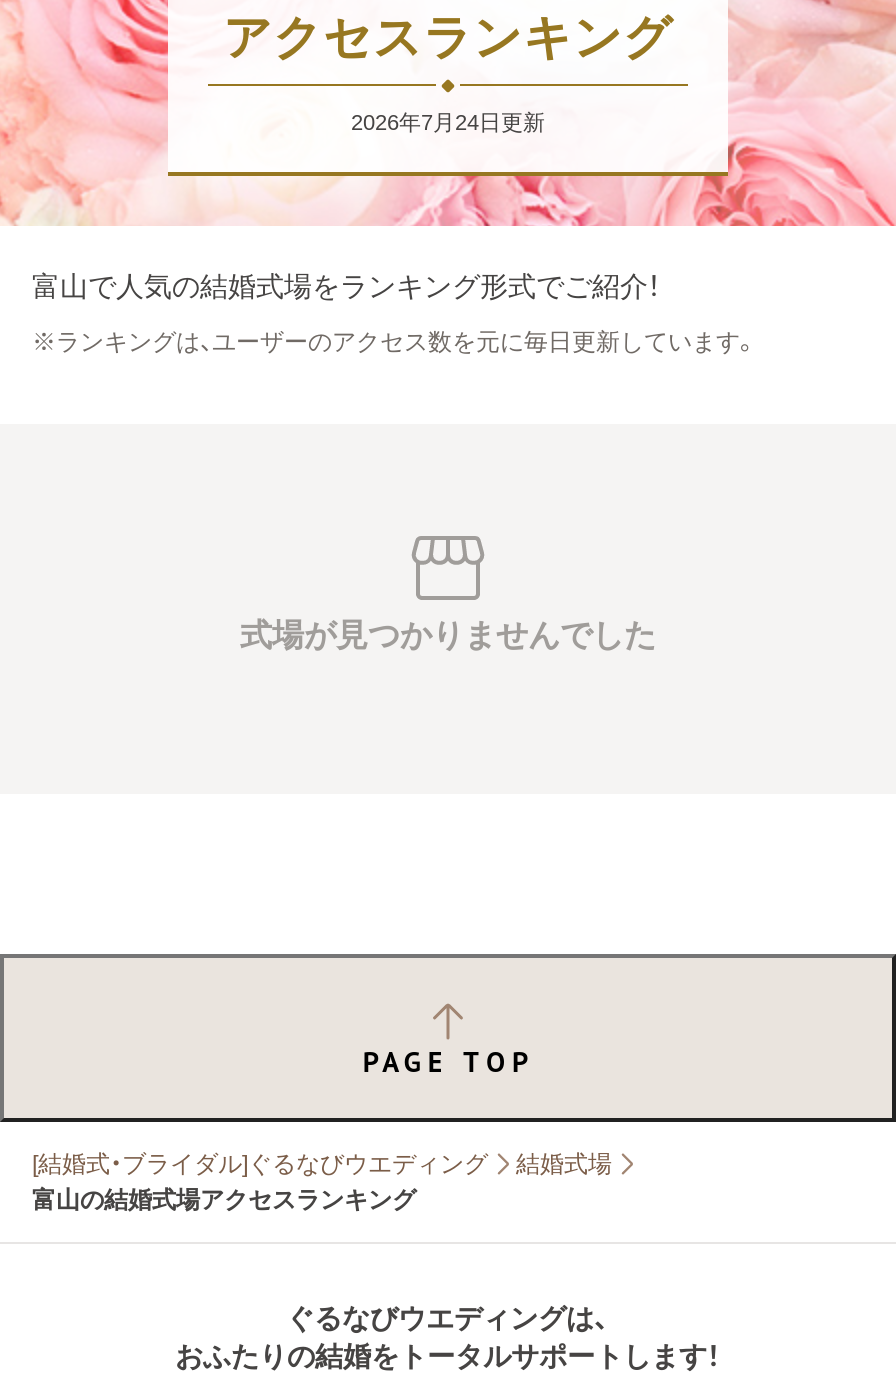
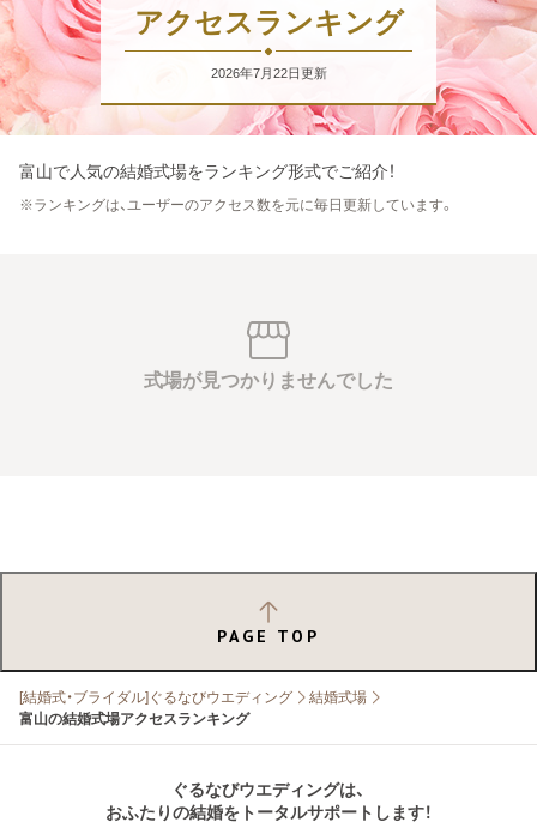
- 2026年7月24日更新
+ 2026年7月22日更新
